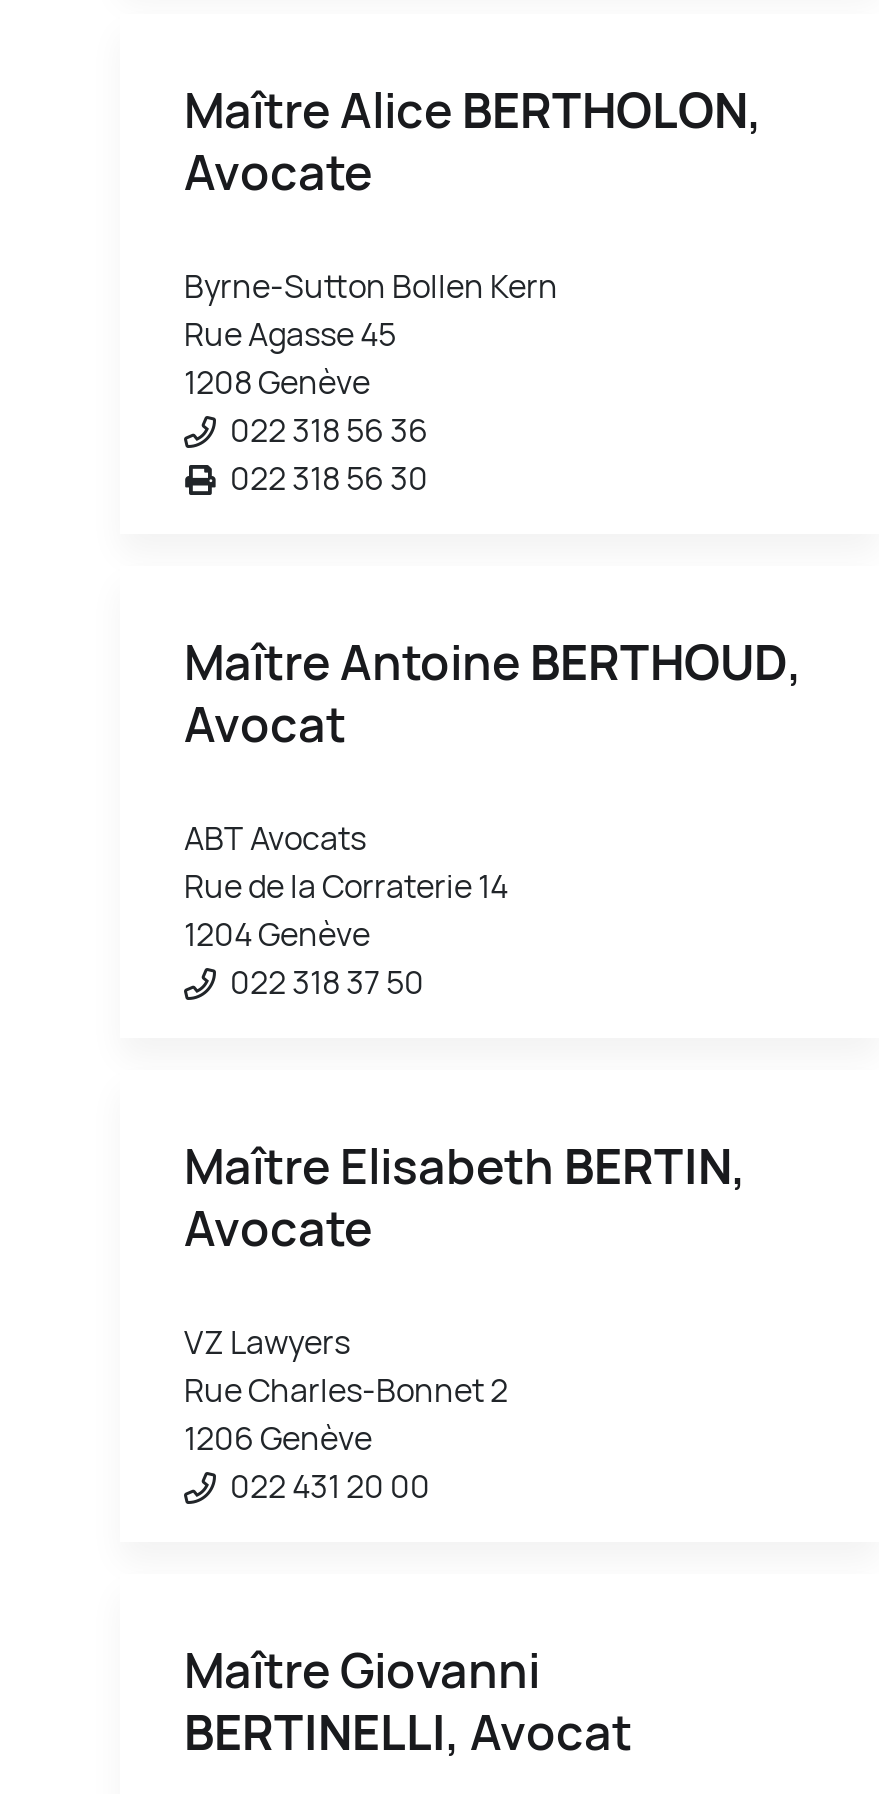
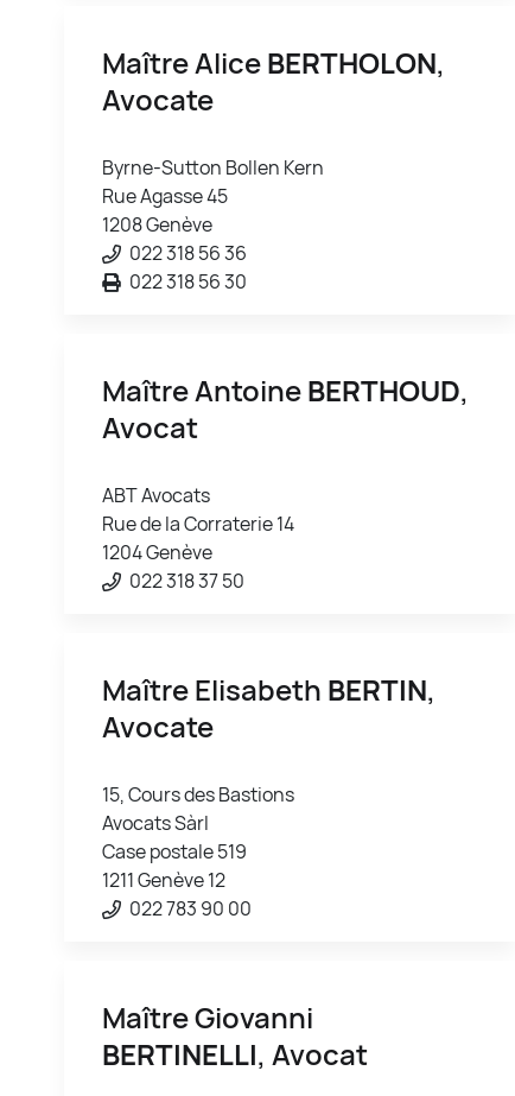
- VZ Lawyers
- Rue Charles-Bonnet 2
- 1206 Genève
- 022 431 20 00
+ 15, Cours des Bastions
+ Avocats Sàrl
+ Case postale 519
+ 1211 Genève 12
+ 022 783 90 00
